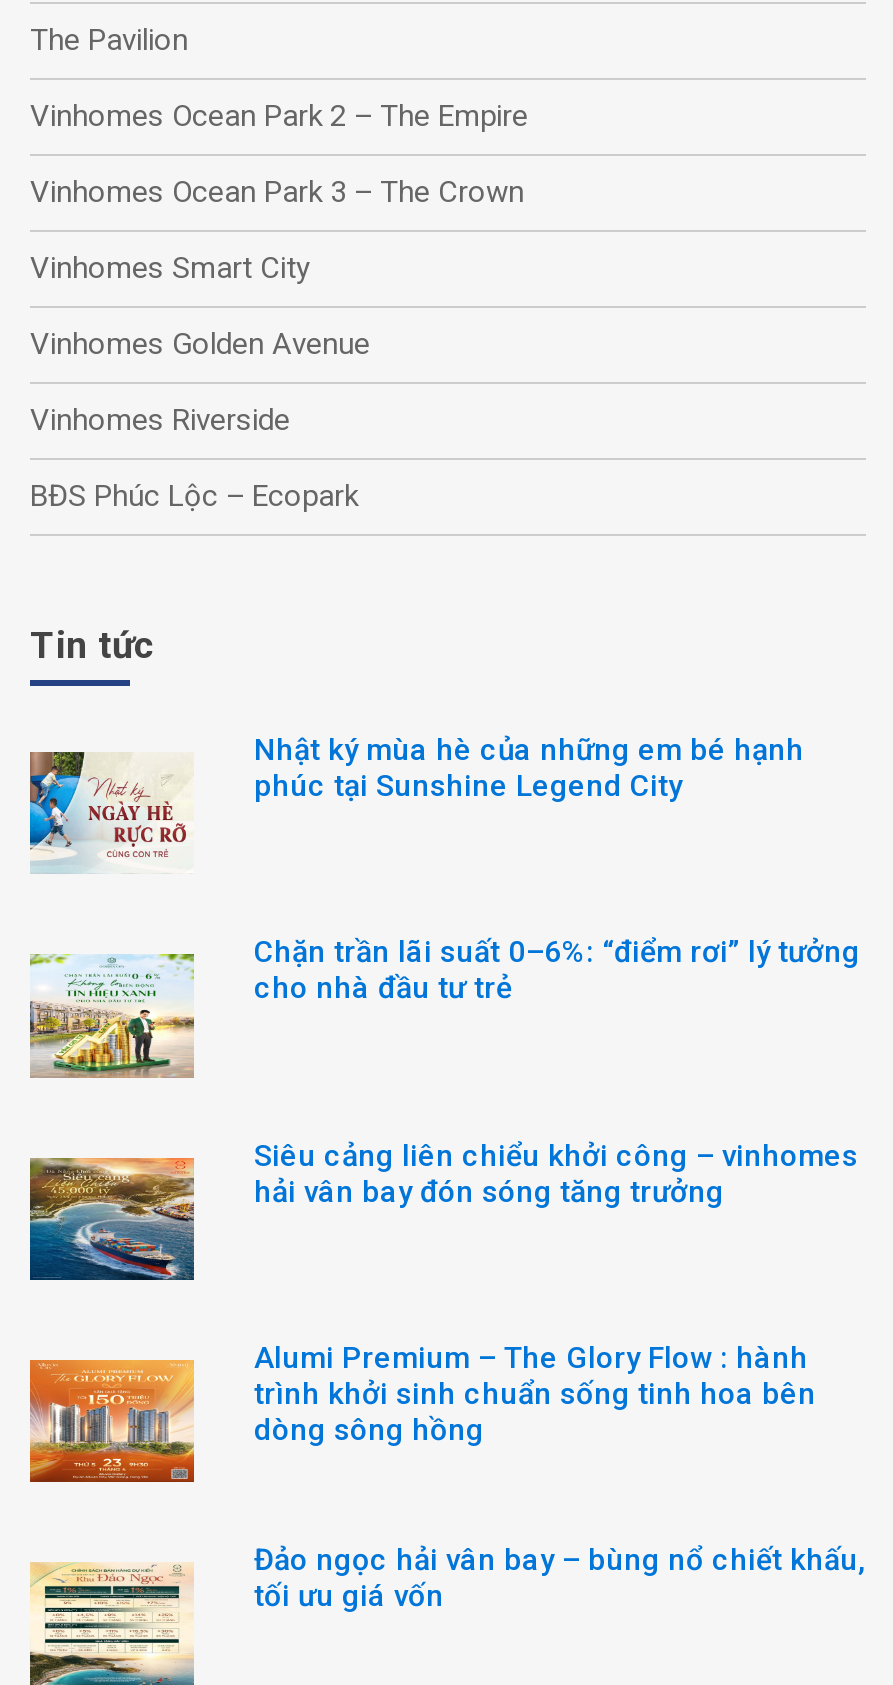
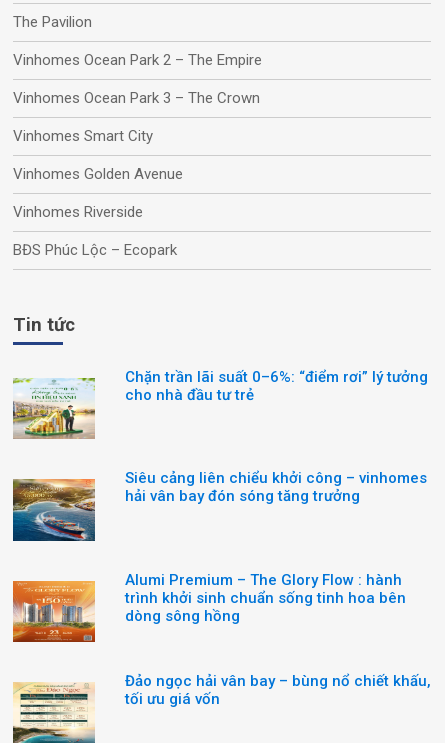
- [image]
- Nhật ký mùa hè của những em bé hạnh
- phúc tại Sunshine Legend City
